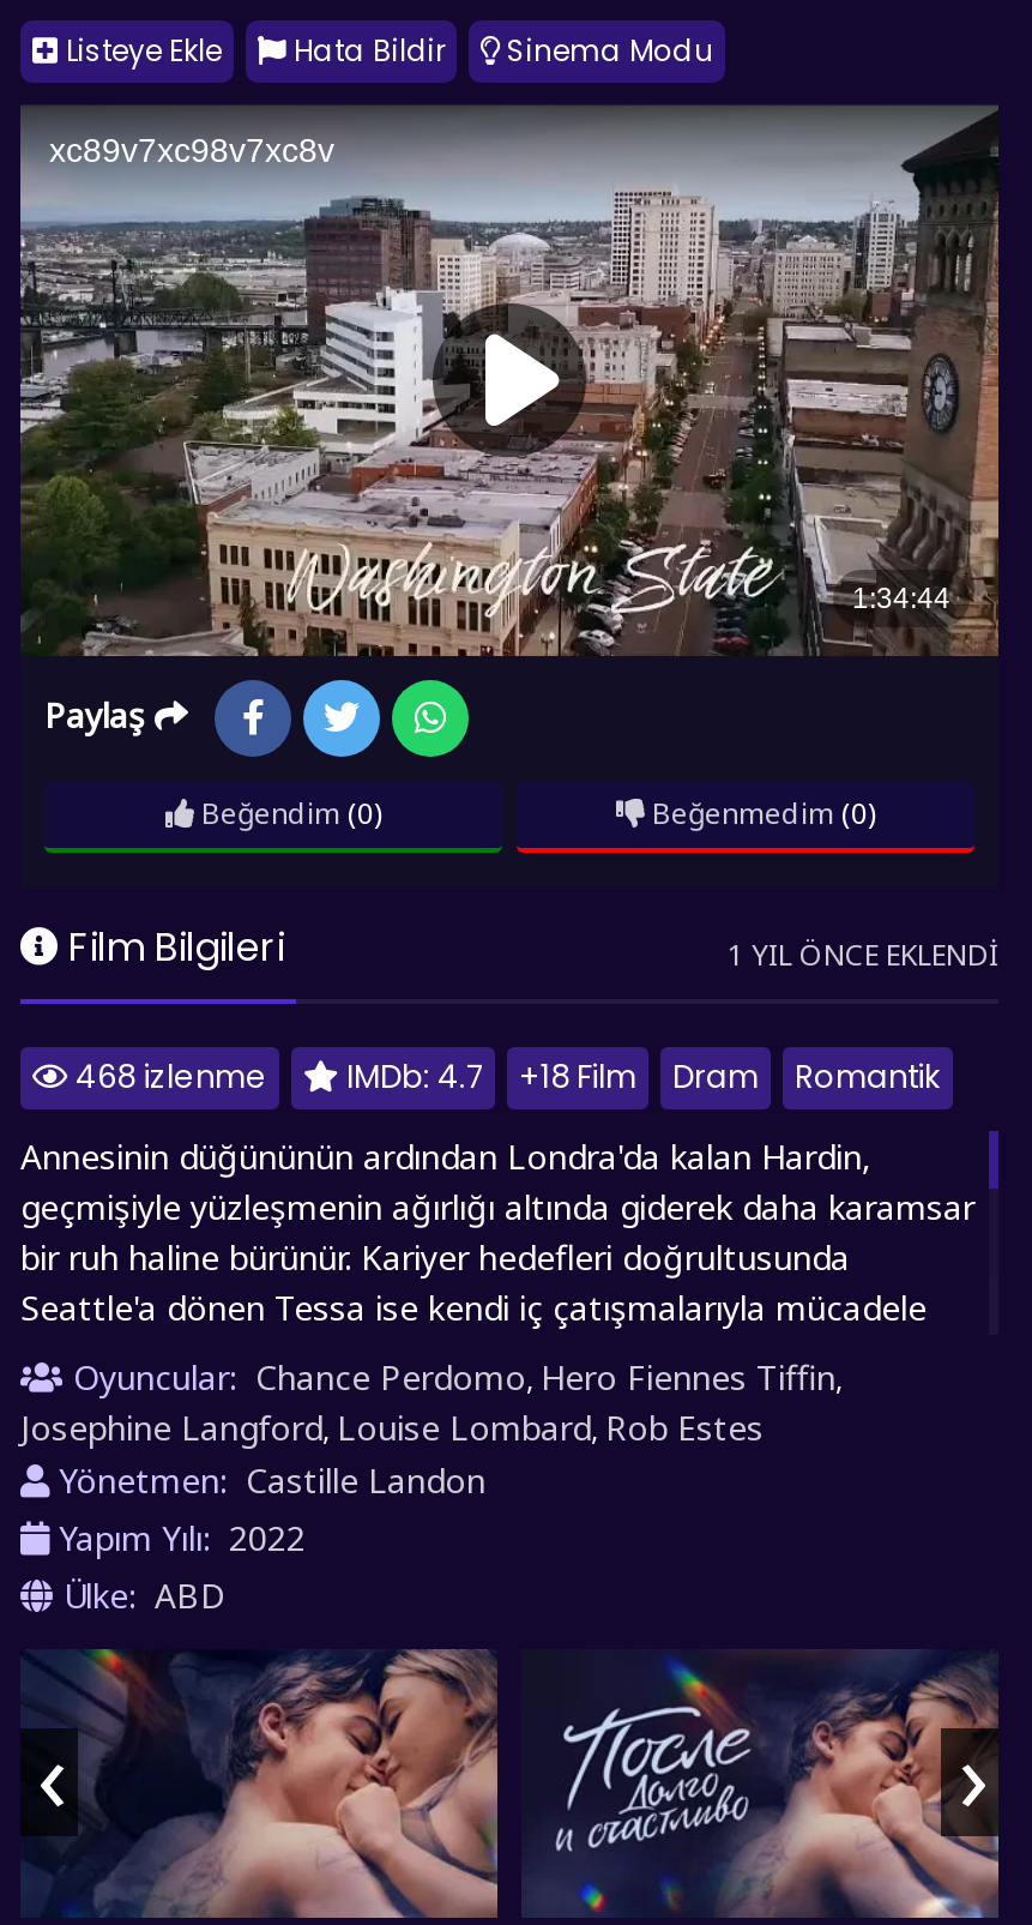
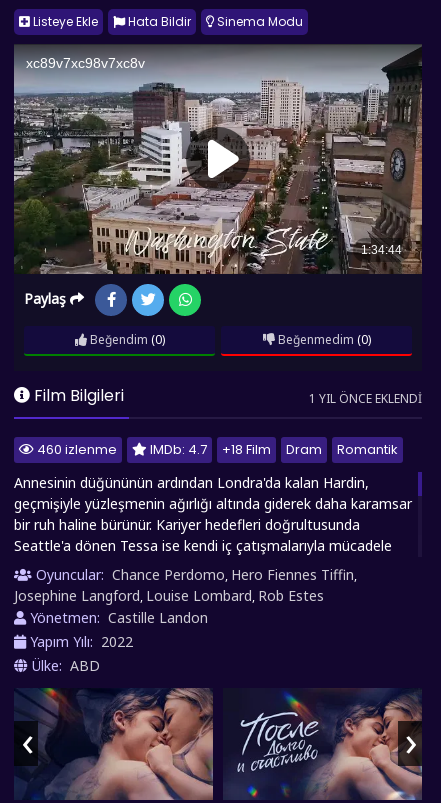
- 468 izlenme IMDb: 4.7 +18 Film Dram Romantik
+ 460 izlenme IMDb: 4.7 +18 Film Dram Romantik
